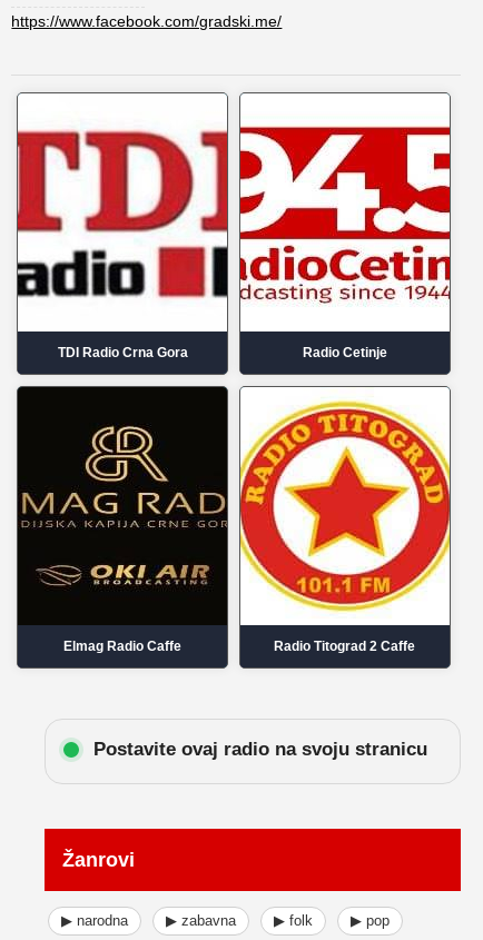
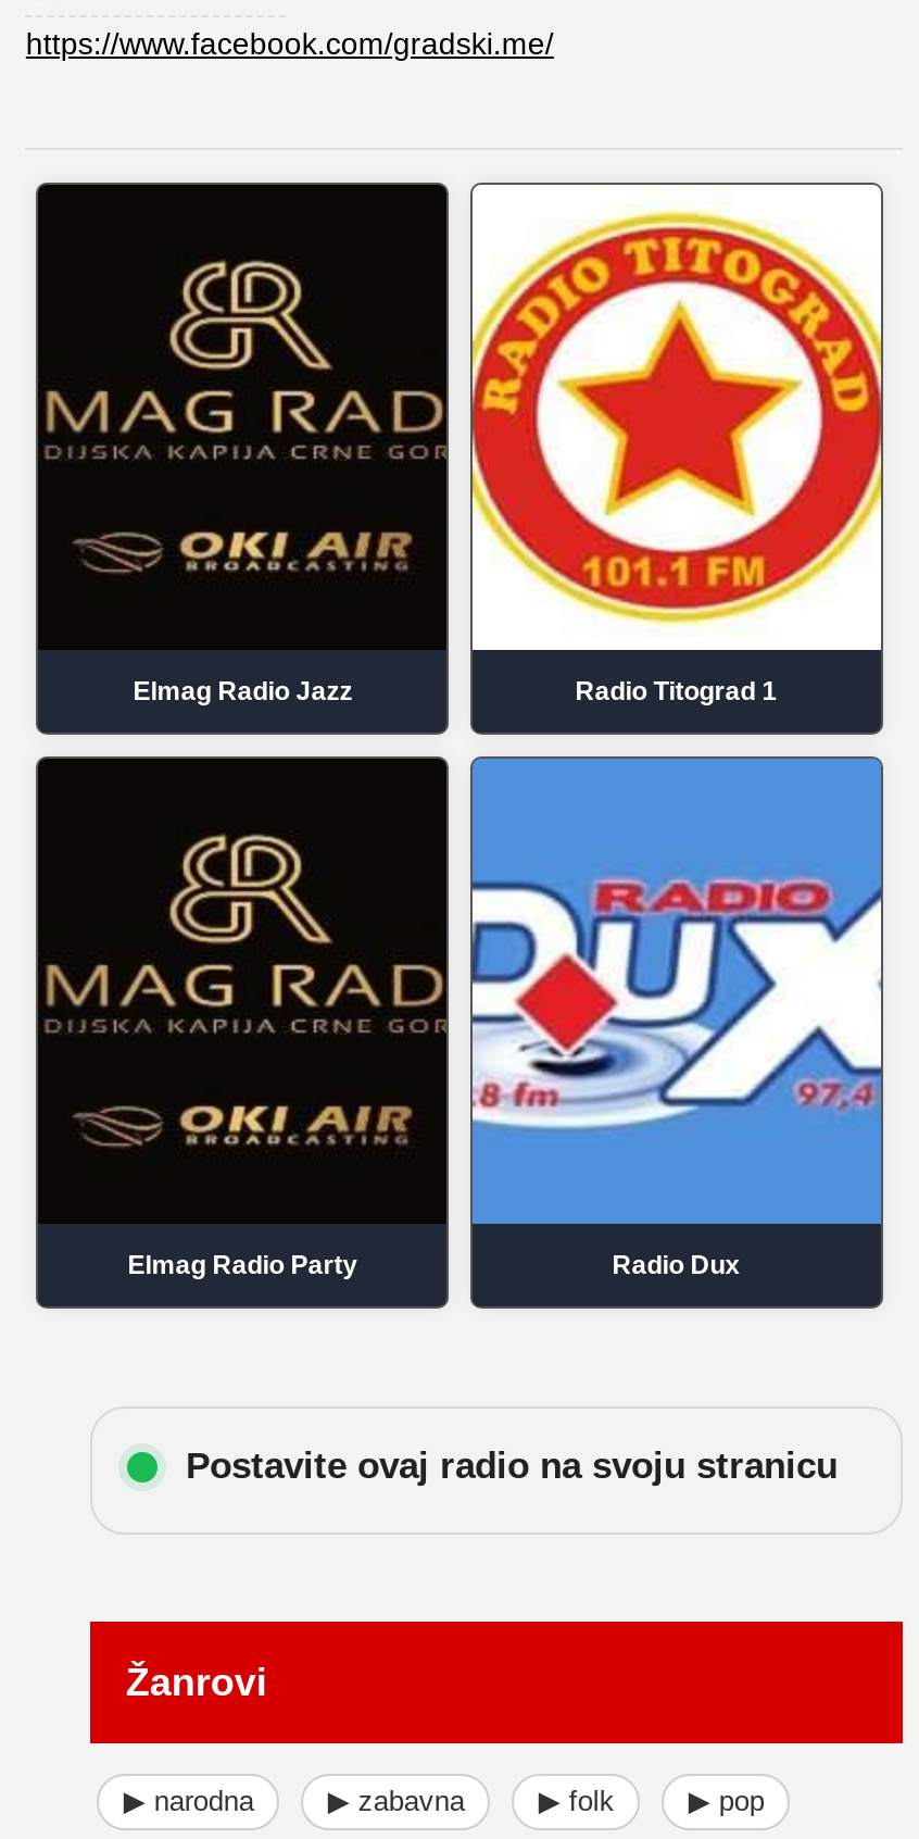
- [image]
- TDI Radio Crna Gora
- Radio Cetinje
+ [image]
+ Elmag Radio Jazz
+ Radio Titograd 1

- [image]
+ [image]

- [image]
- Elmag Radio Caffe
- Radio Titograd 2 Caffe
+ [image]
+ Elmag Radio Party
+ Radio Dux
